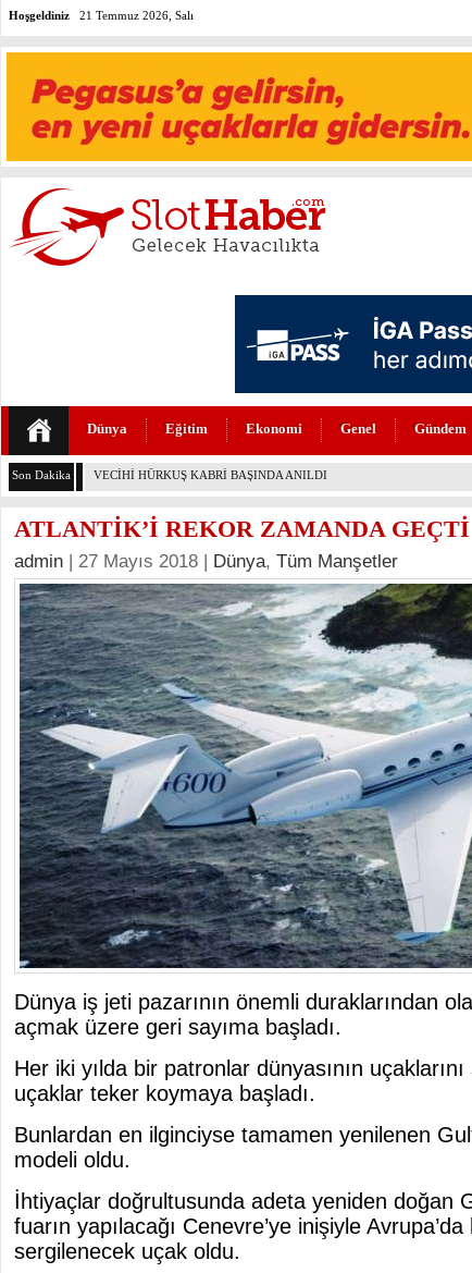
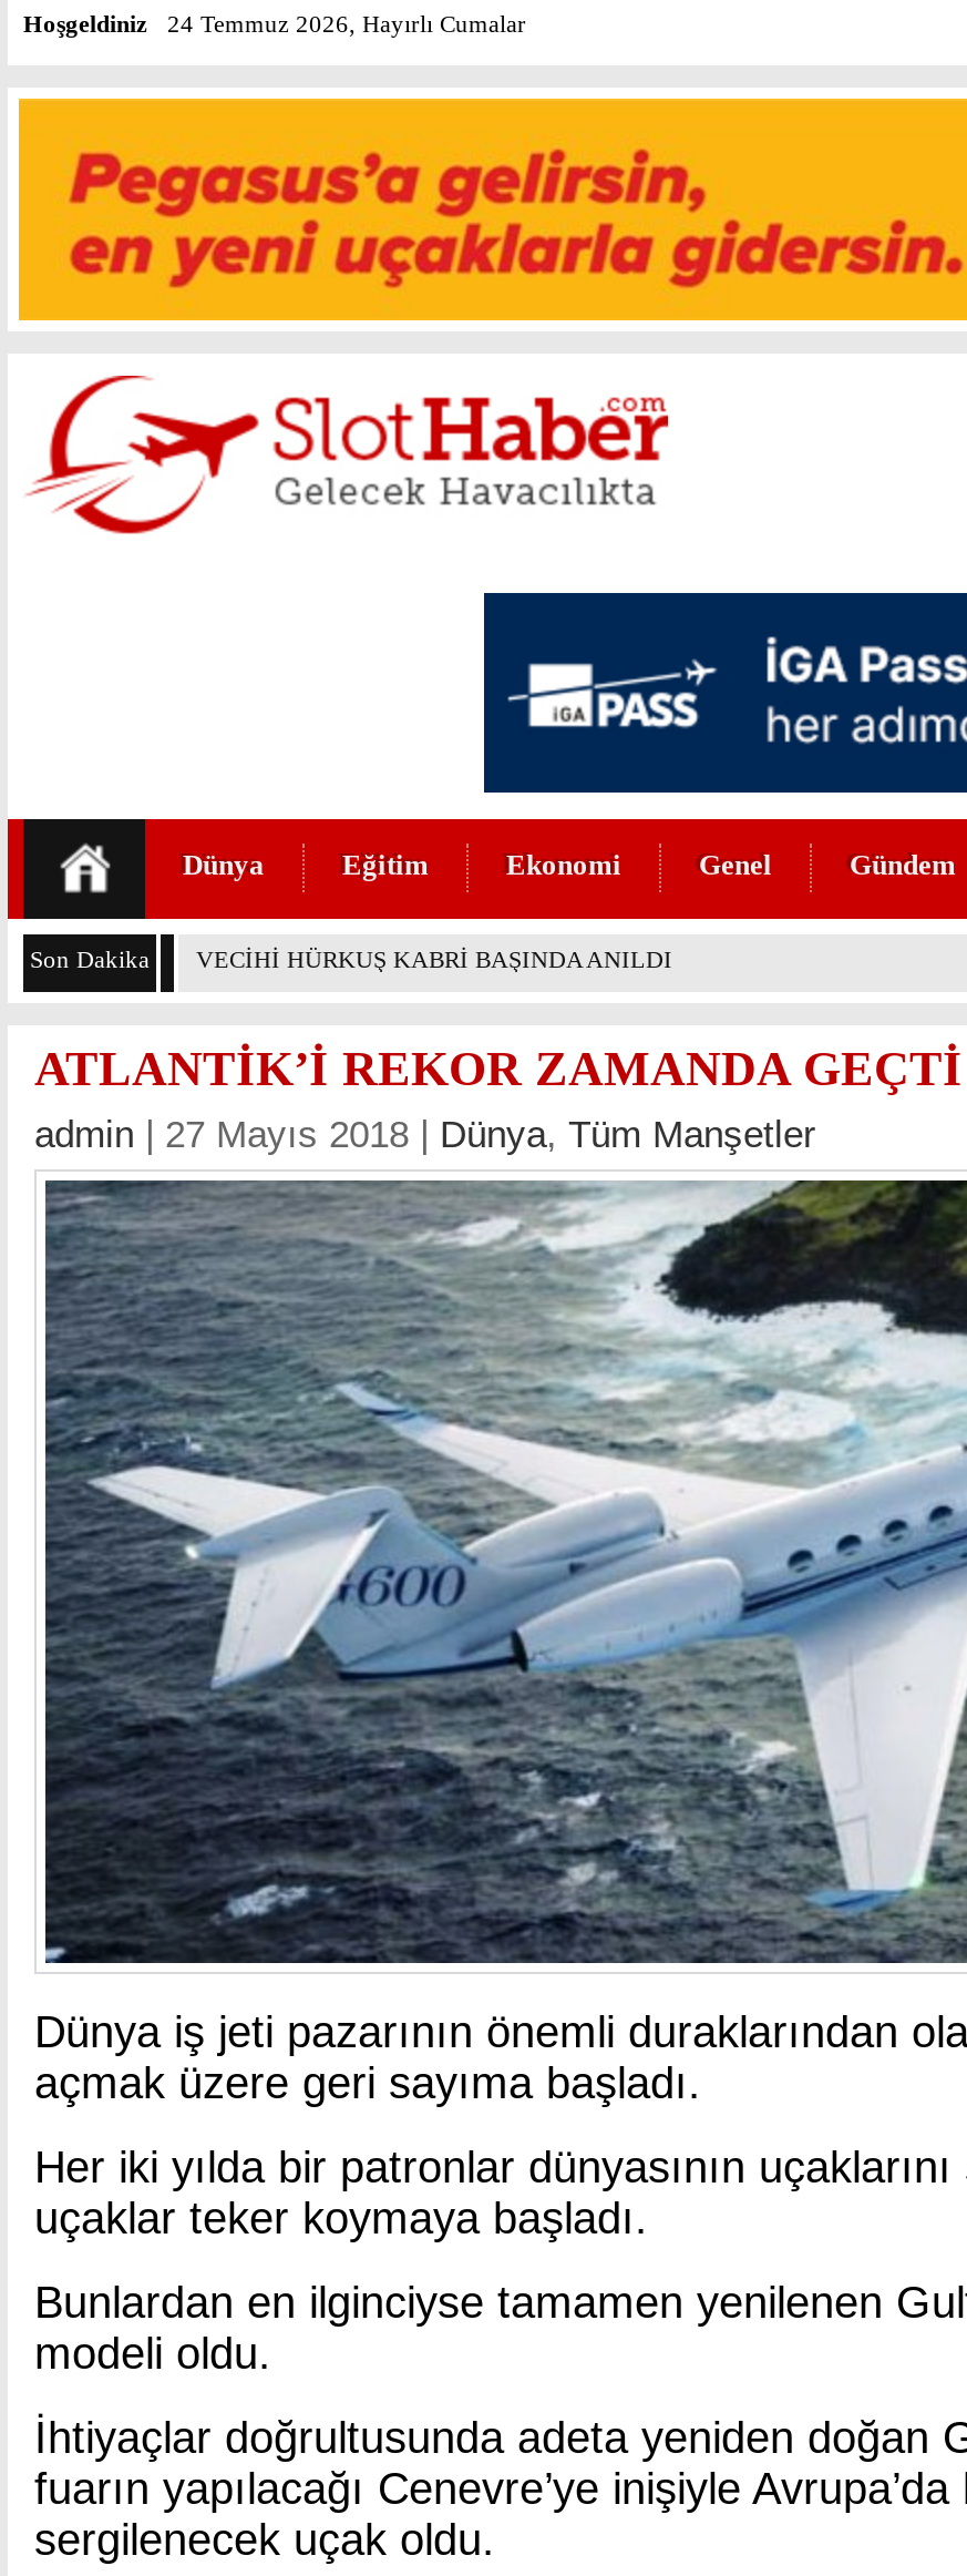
- 21 Temmuz 2026, Salı
+ 24 Temmuz 2026, Hayırlı Cumalar
